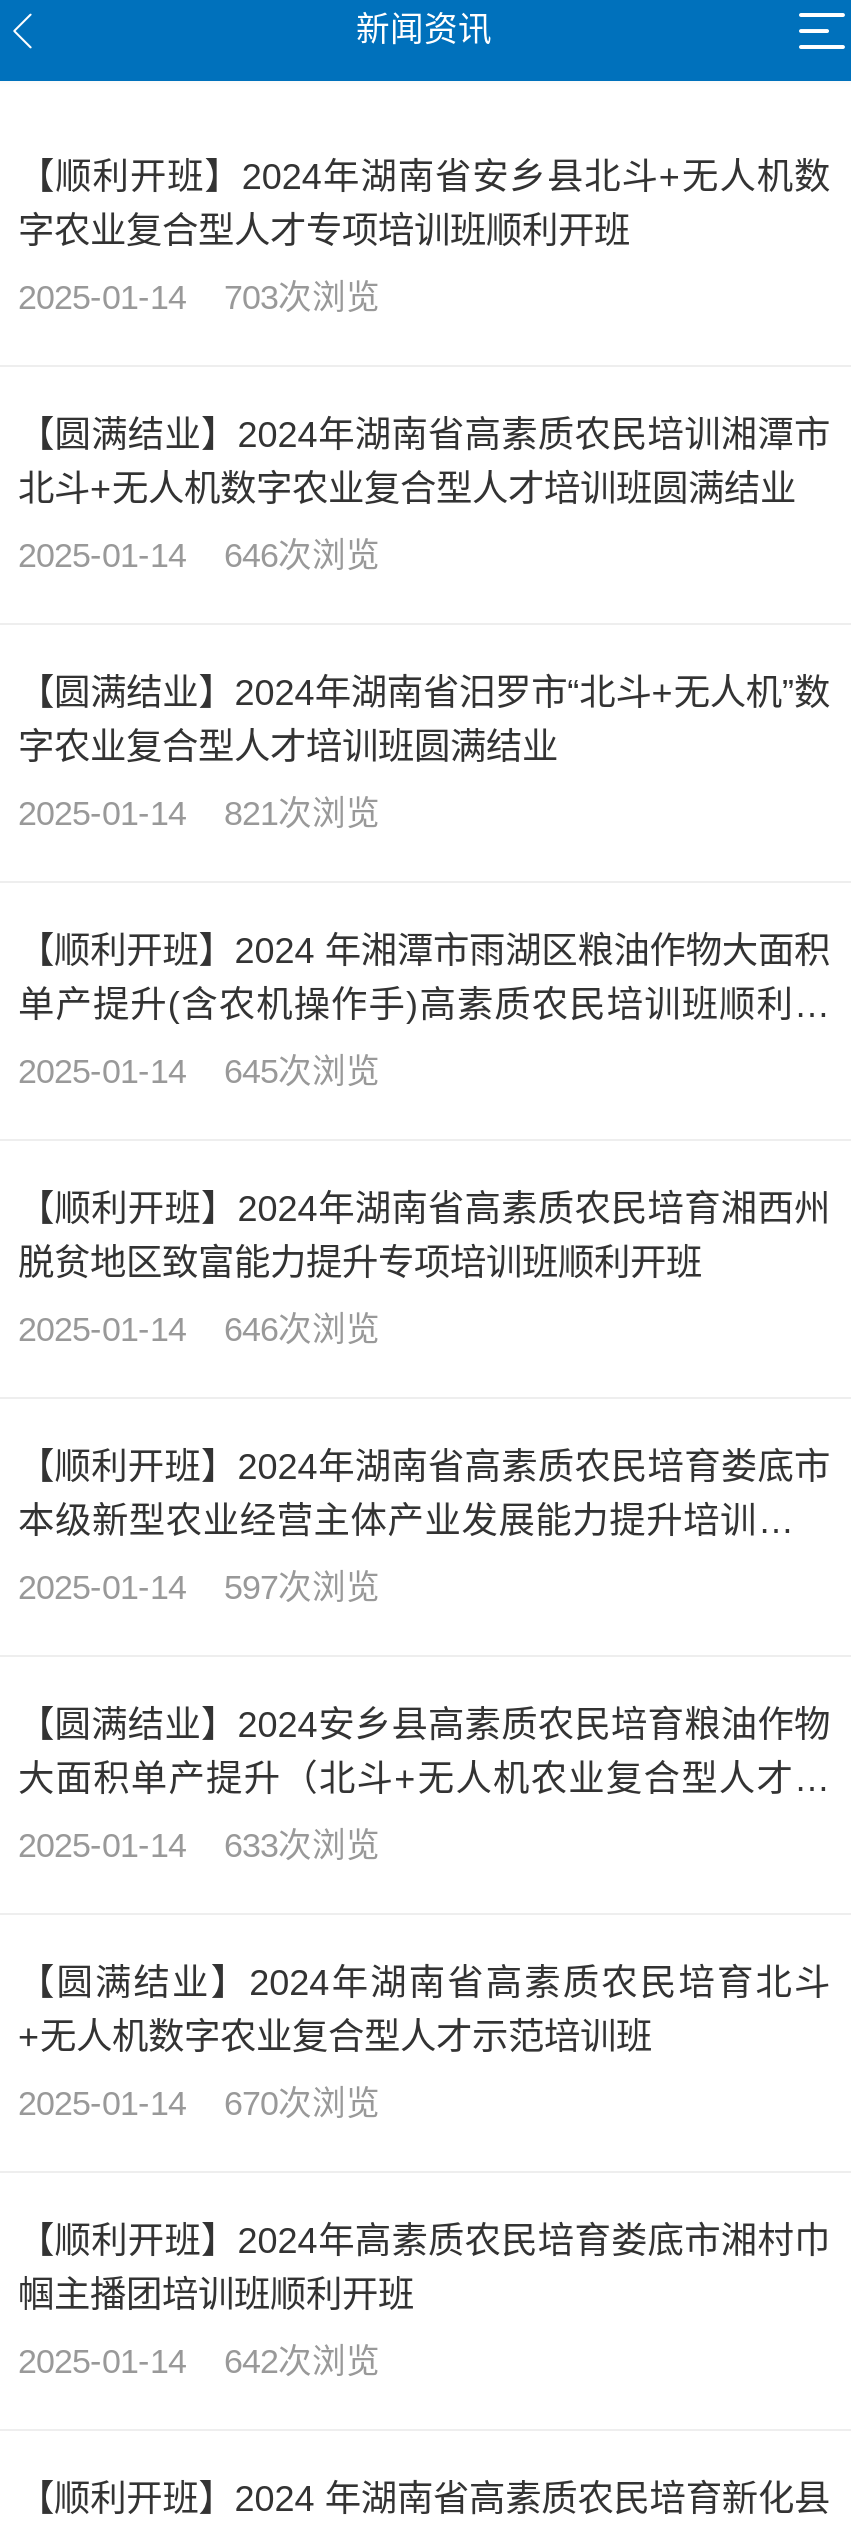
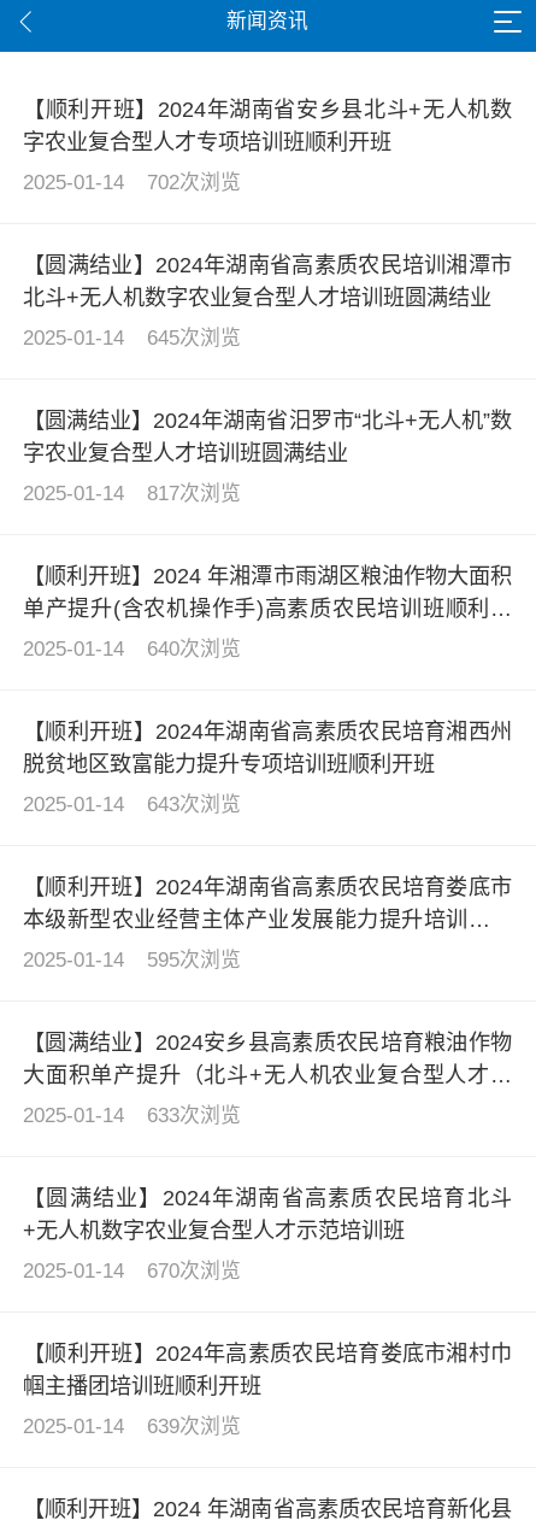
- 2025-01-14 703次浏览
+ 2025-01-14 702次浏览

- 2025-01-14 646次浏览
+ 2025-01-14 645次浏览

- 2025-01-14 821次浏览
+ 2025-01-14 817次浏览

- 645次浏览
+ 640次浏览

- 2025-01-14 646次浏览
+ 2025-01-14 643次浏览

- 597次浏览
+ 595次浏览

- 2025-01-14 642次浏览
+ 2025-01-14 639次浏览
